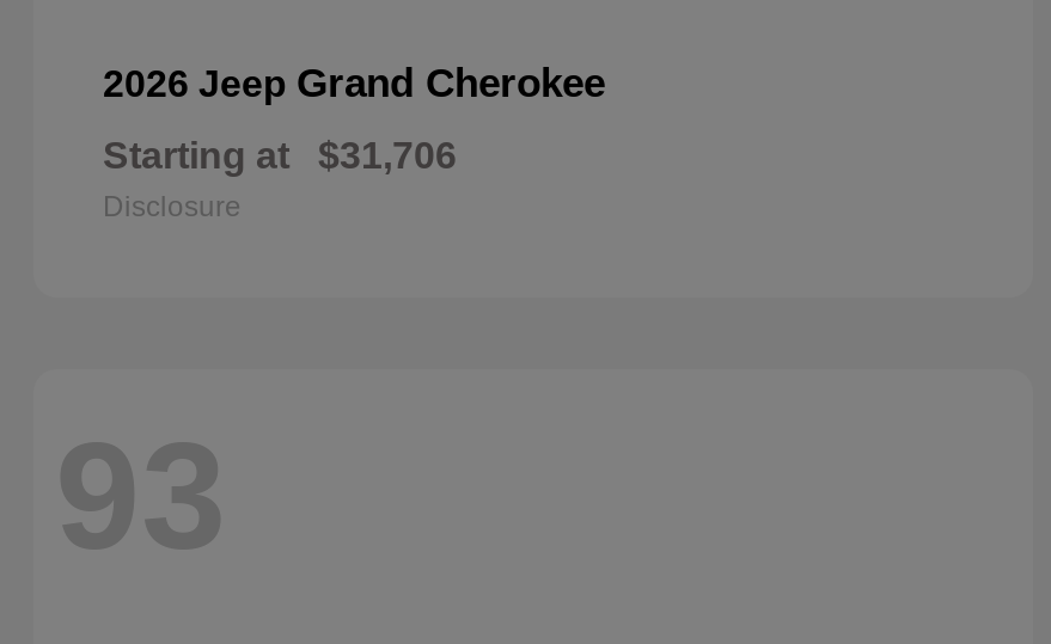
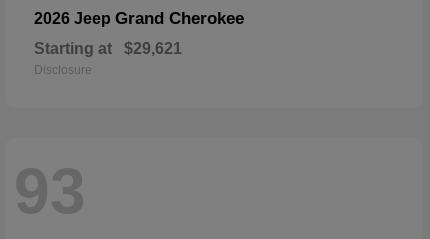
- Starting at $31,706
+ Starting at $29,621
